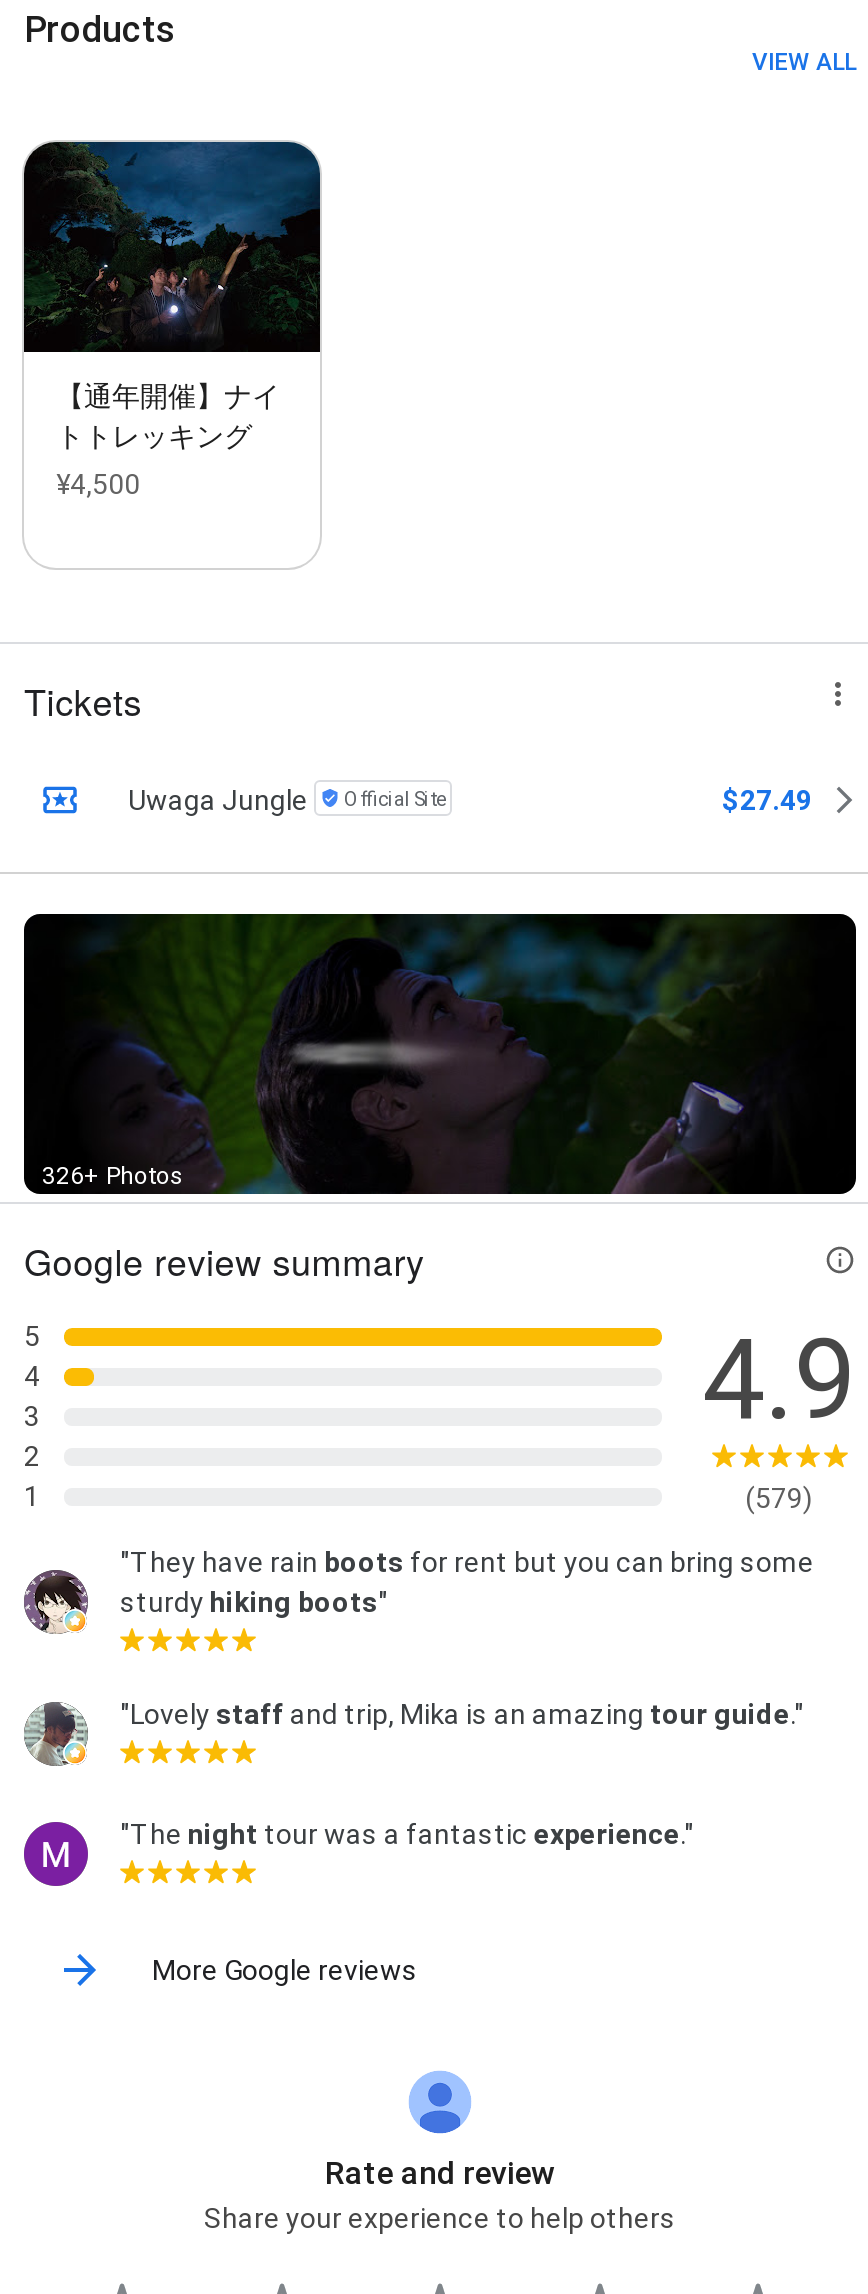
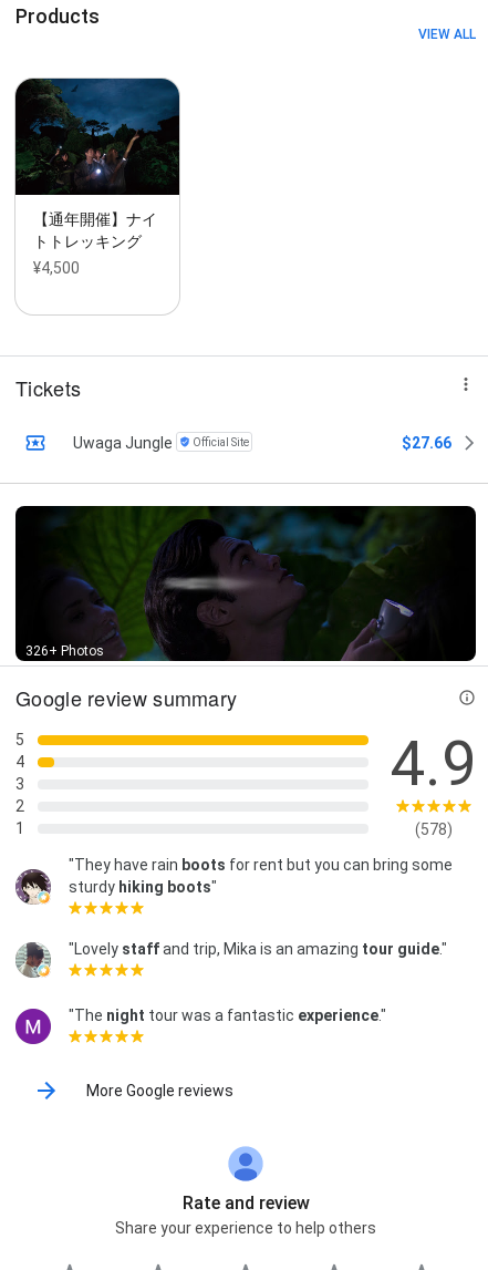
- $27.49
+ $27.66

- (579)
+ (578)
